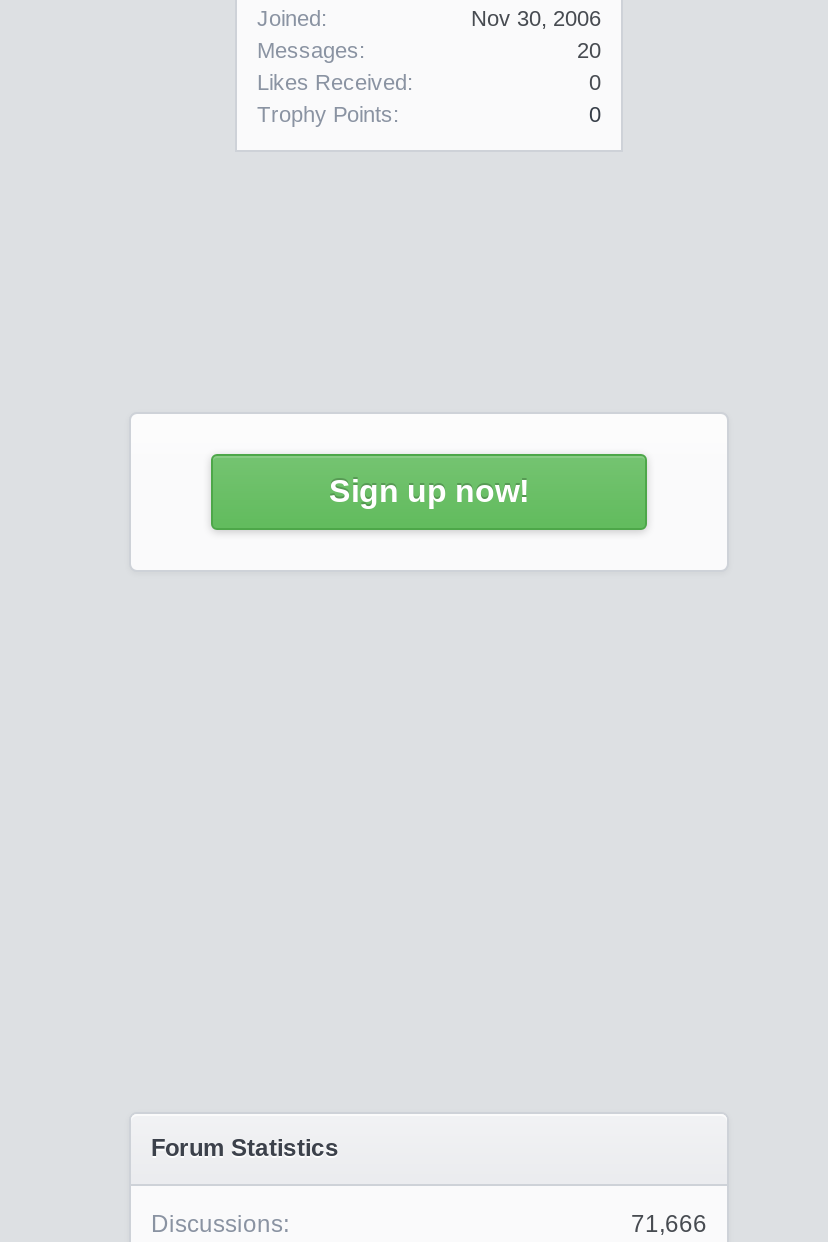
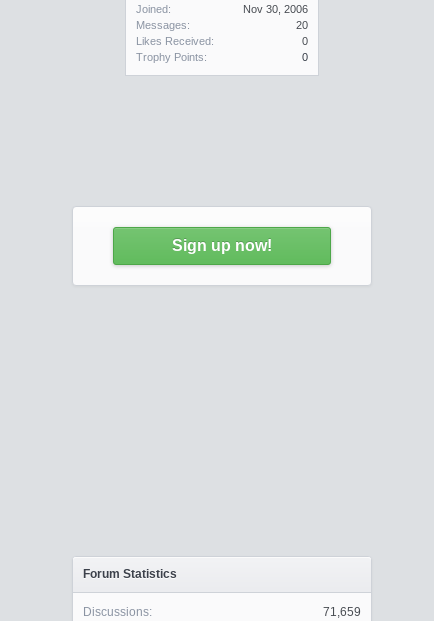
- 71,666
+ 71,659
